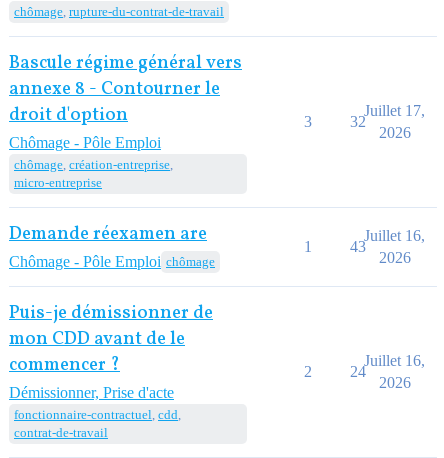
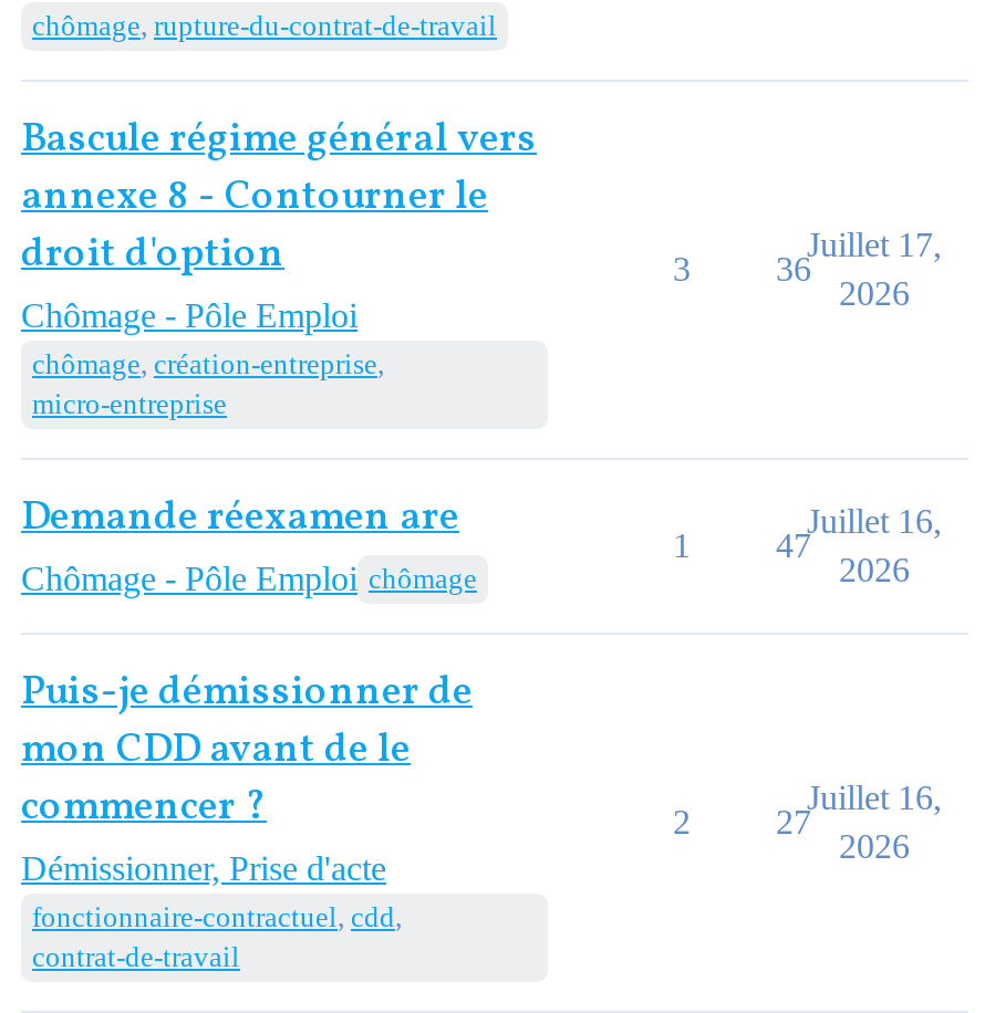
- 32
+ 36

- 43
+ 47

- 24
+ 27
